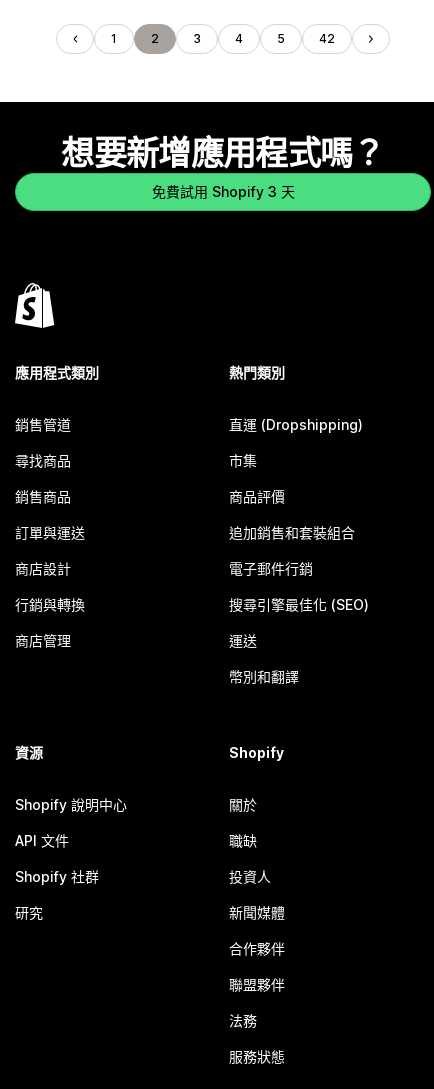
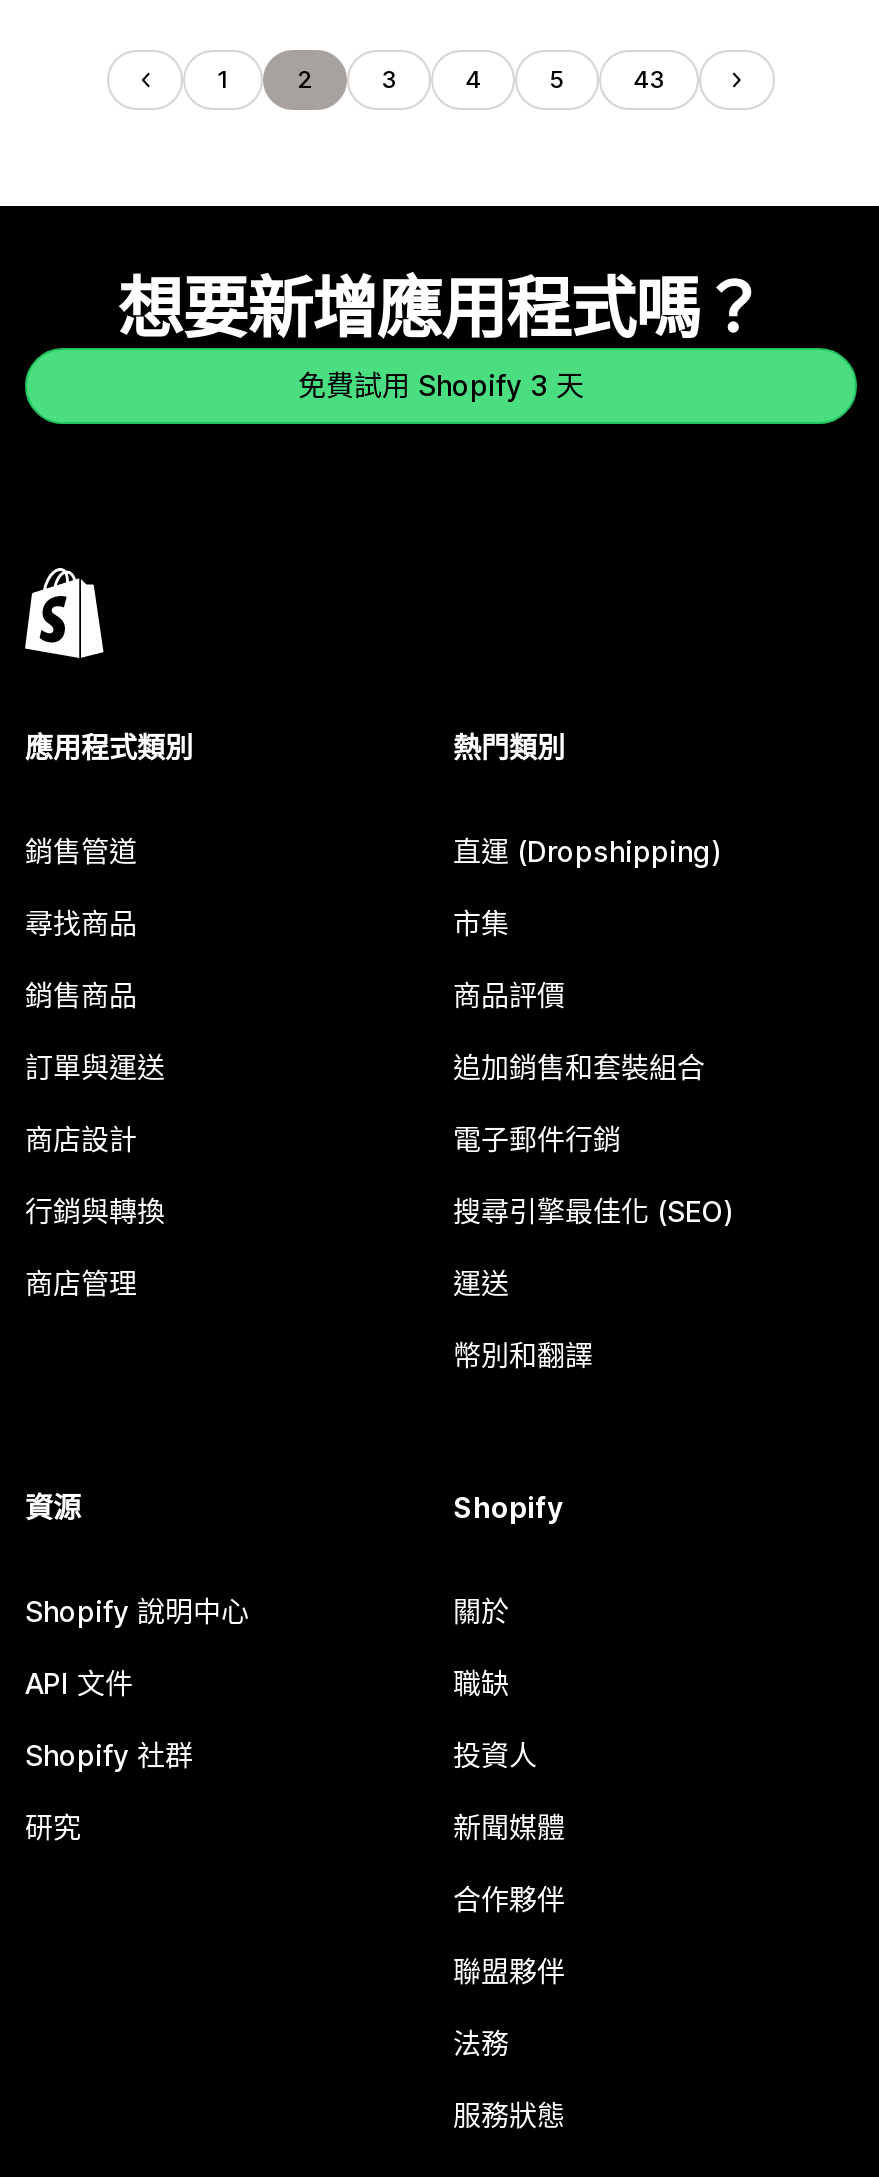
- 42
+ 43
